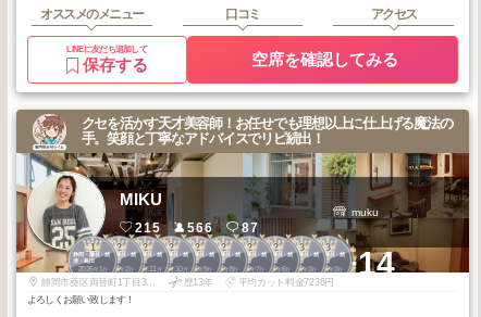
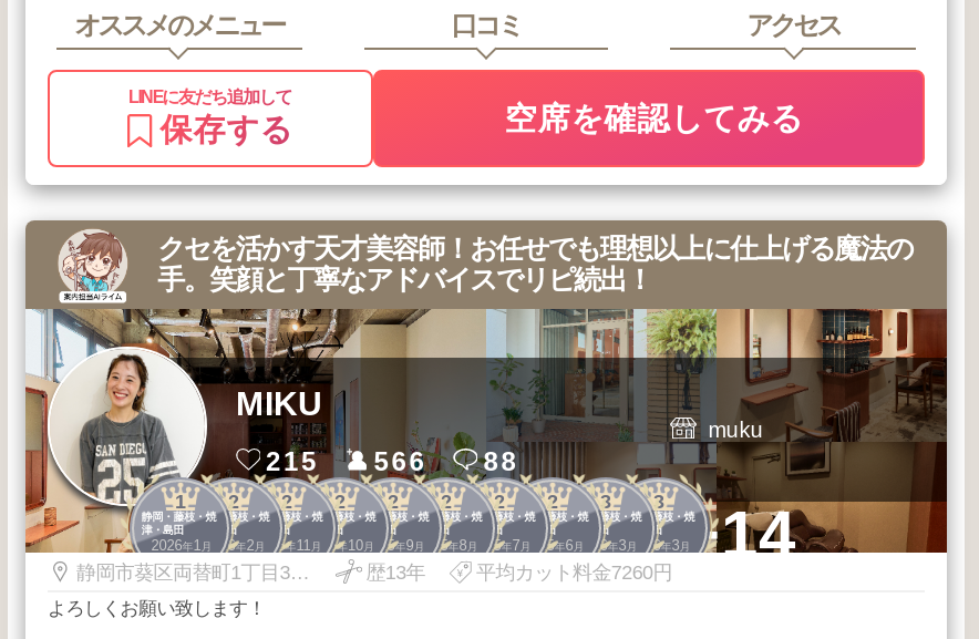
- 215 566 87
+ 215 566 88

- 平均カット料金7236円
+ 平均カット料金7260円
